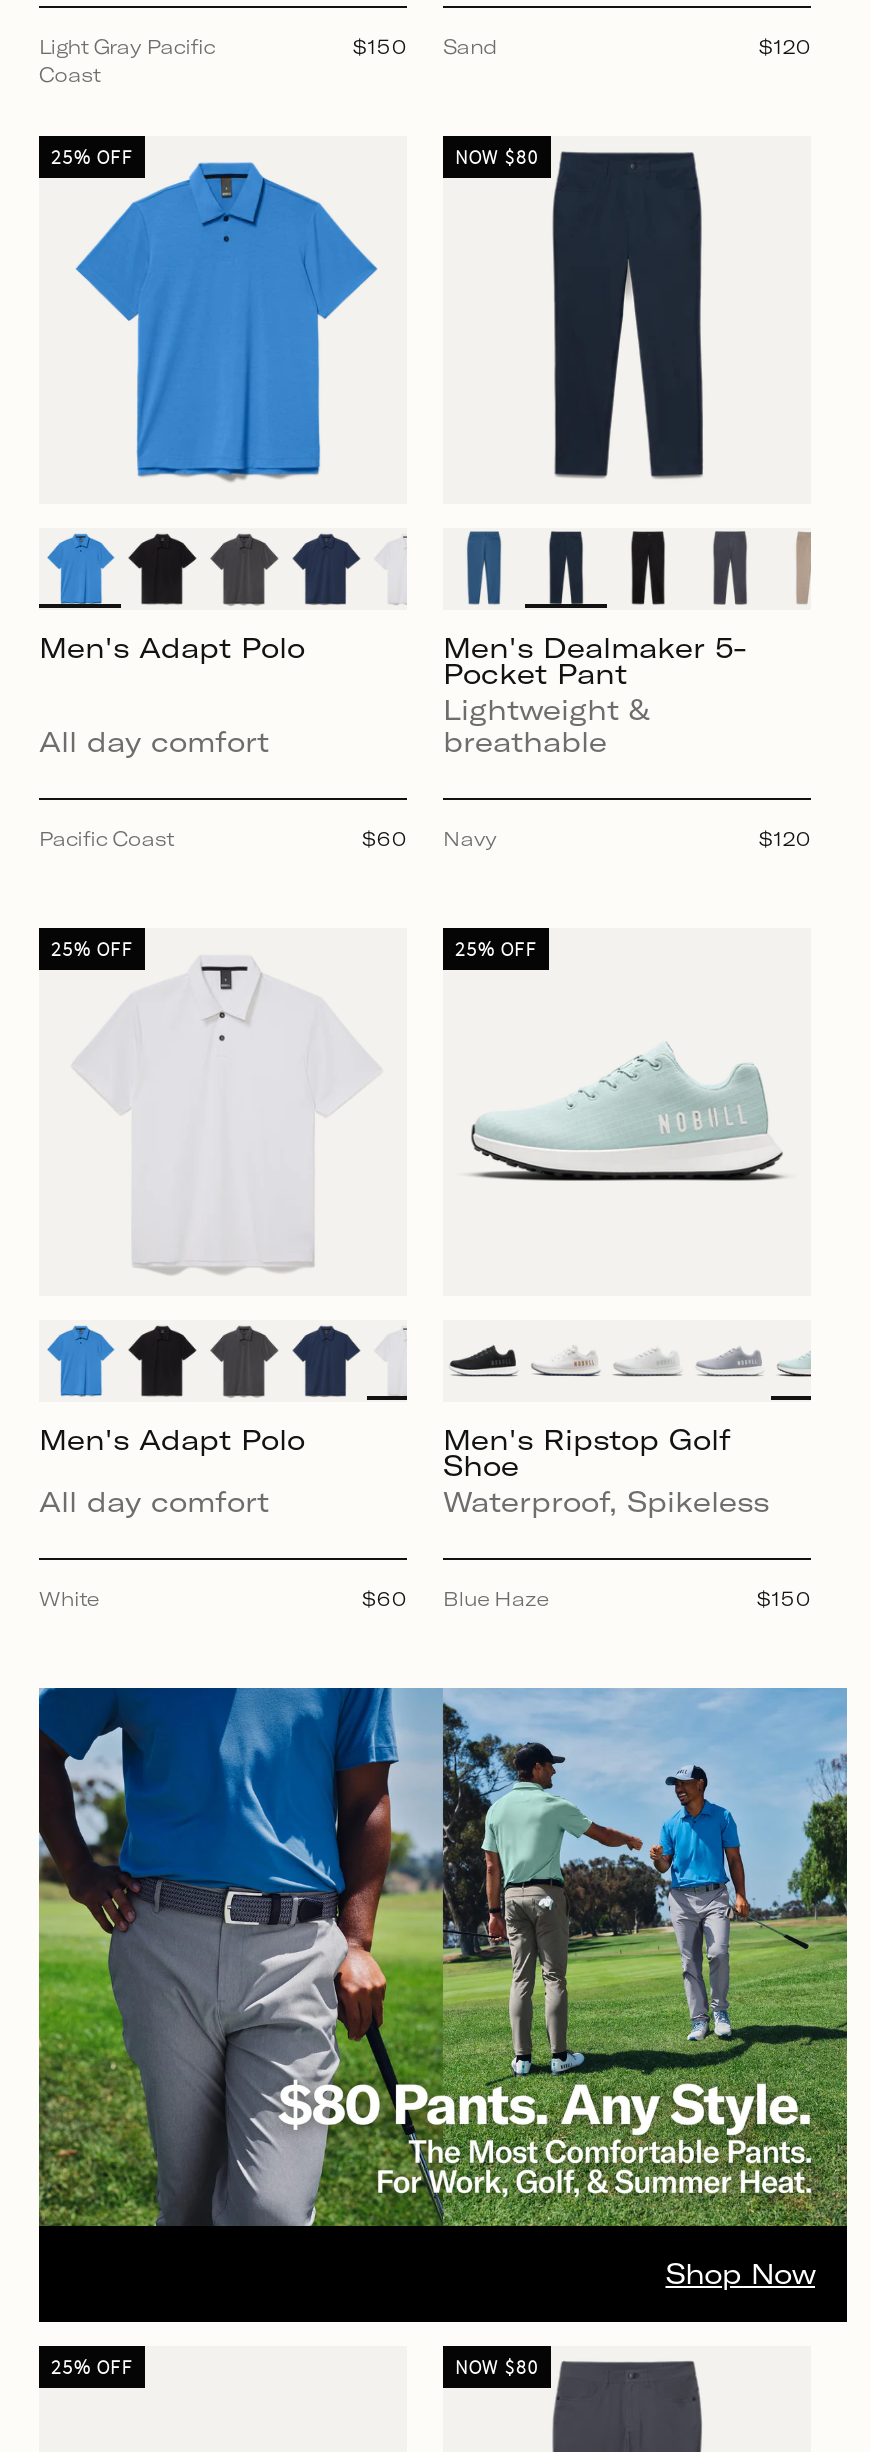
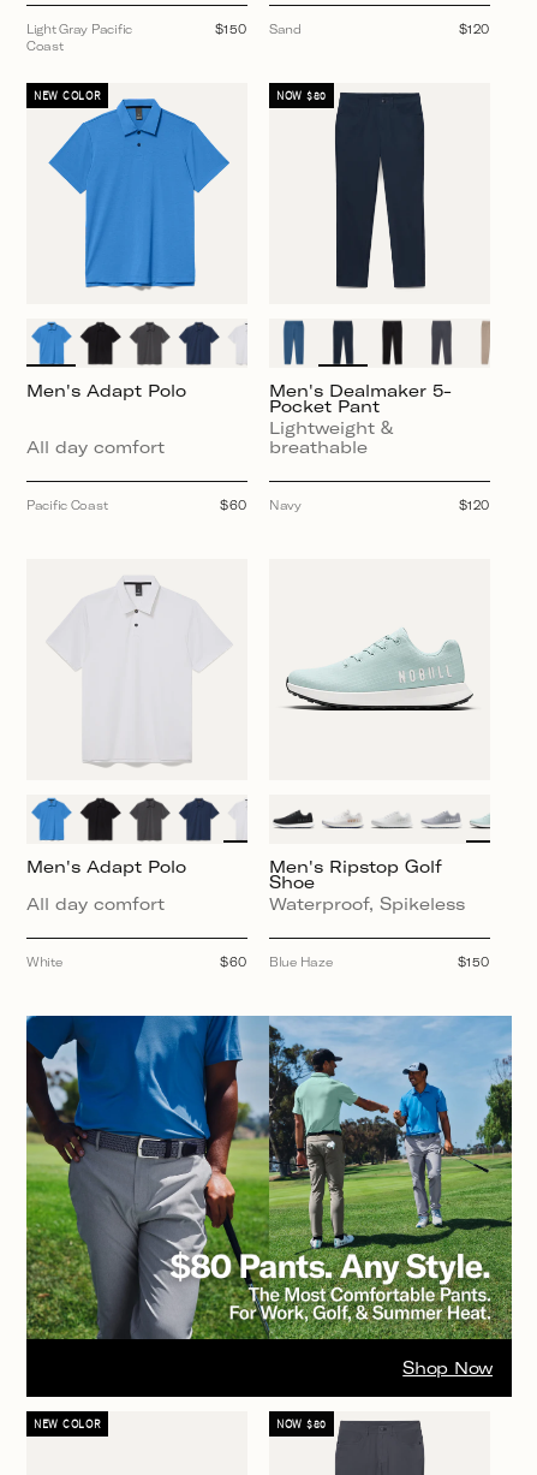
- 25% OFF
+ NEW COLOR

- 25% OFF

- 25% OFF

- 25% OFF
+ NEW COLOR
